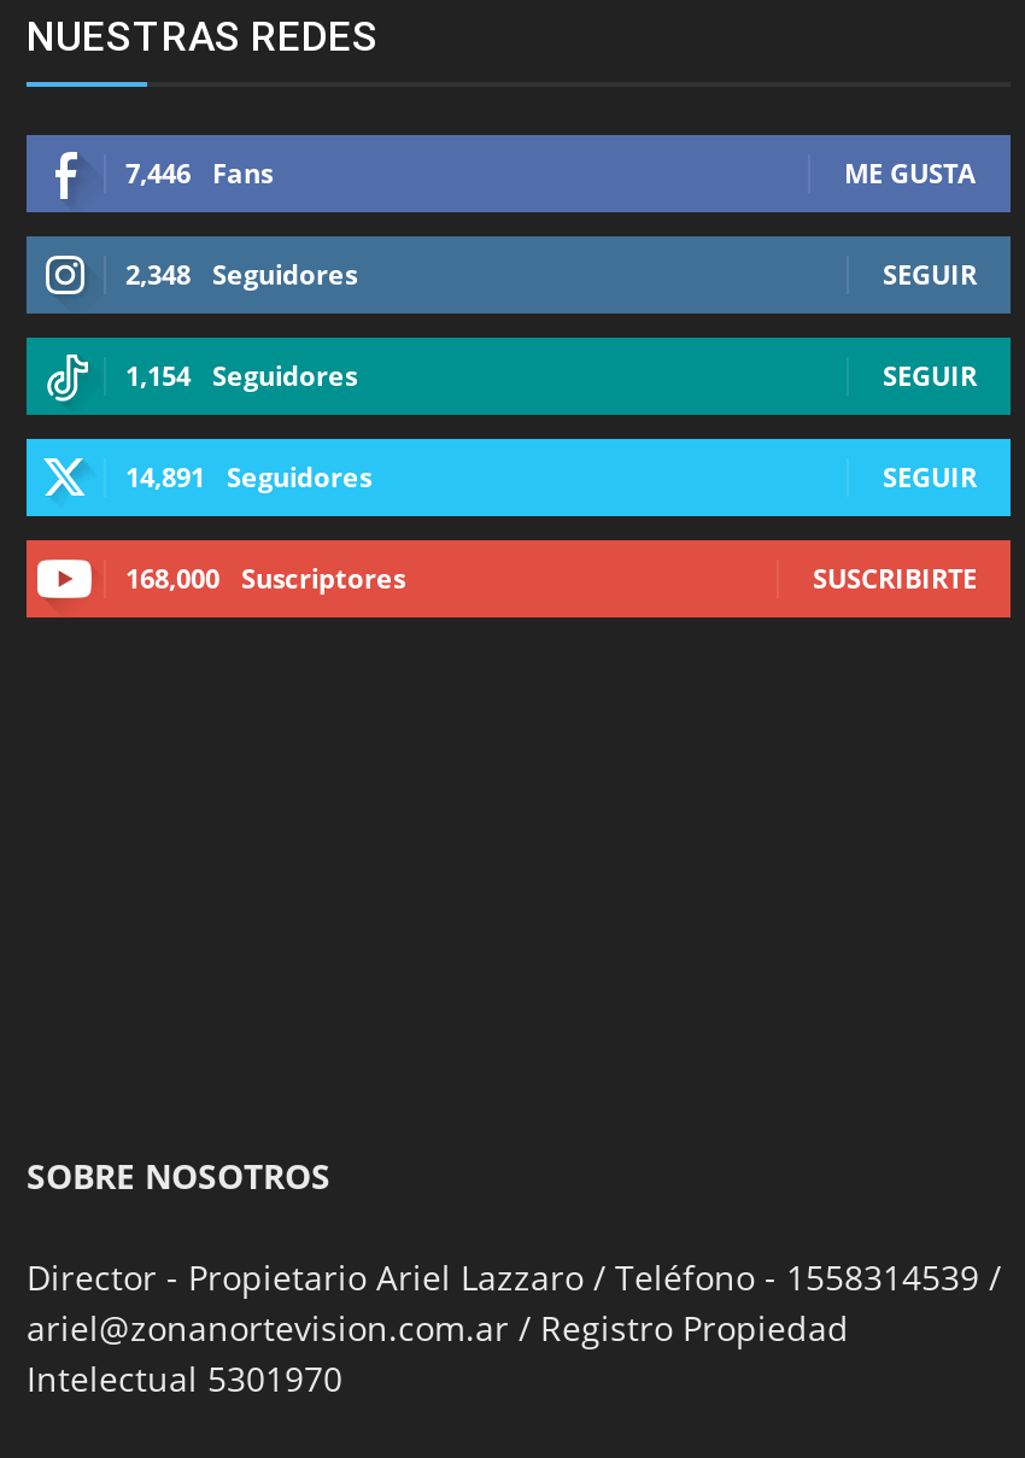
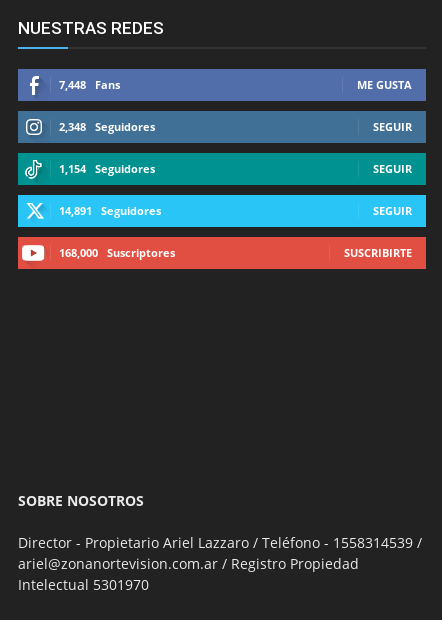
- 7,446 Fans
+ 7,448 Fans
